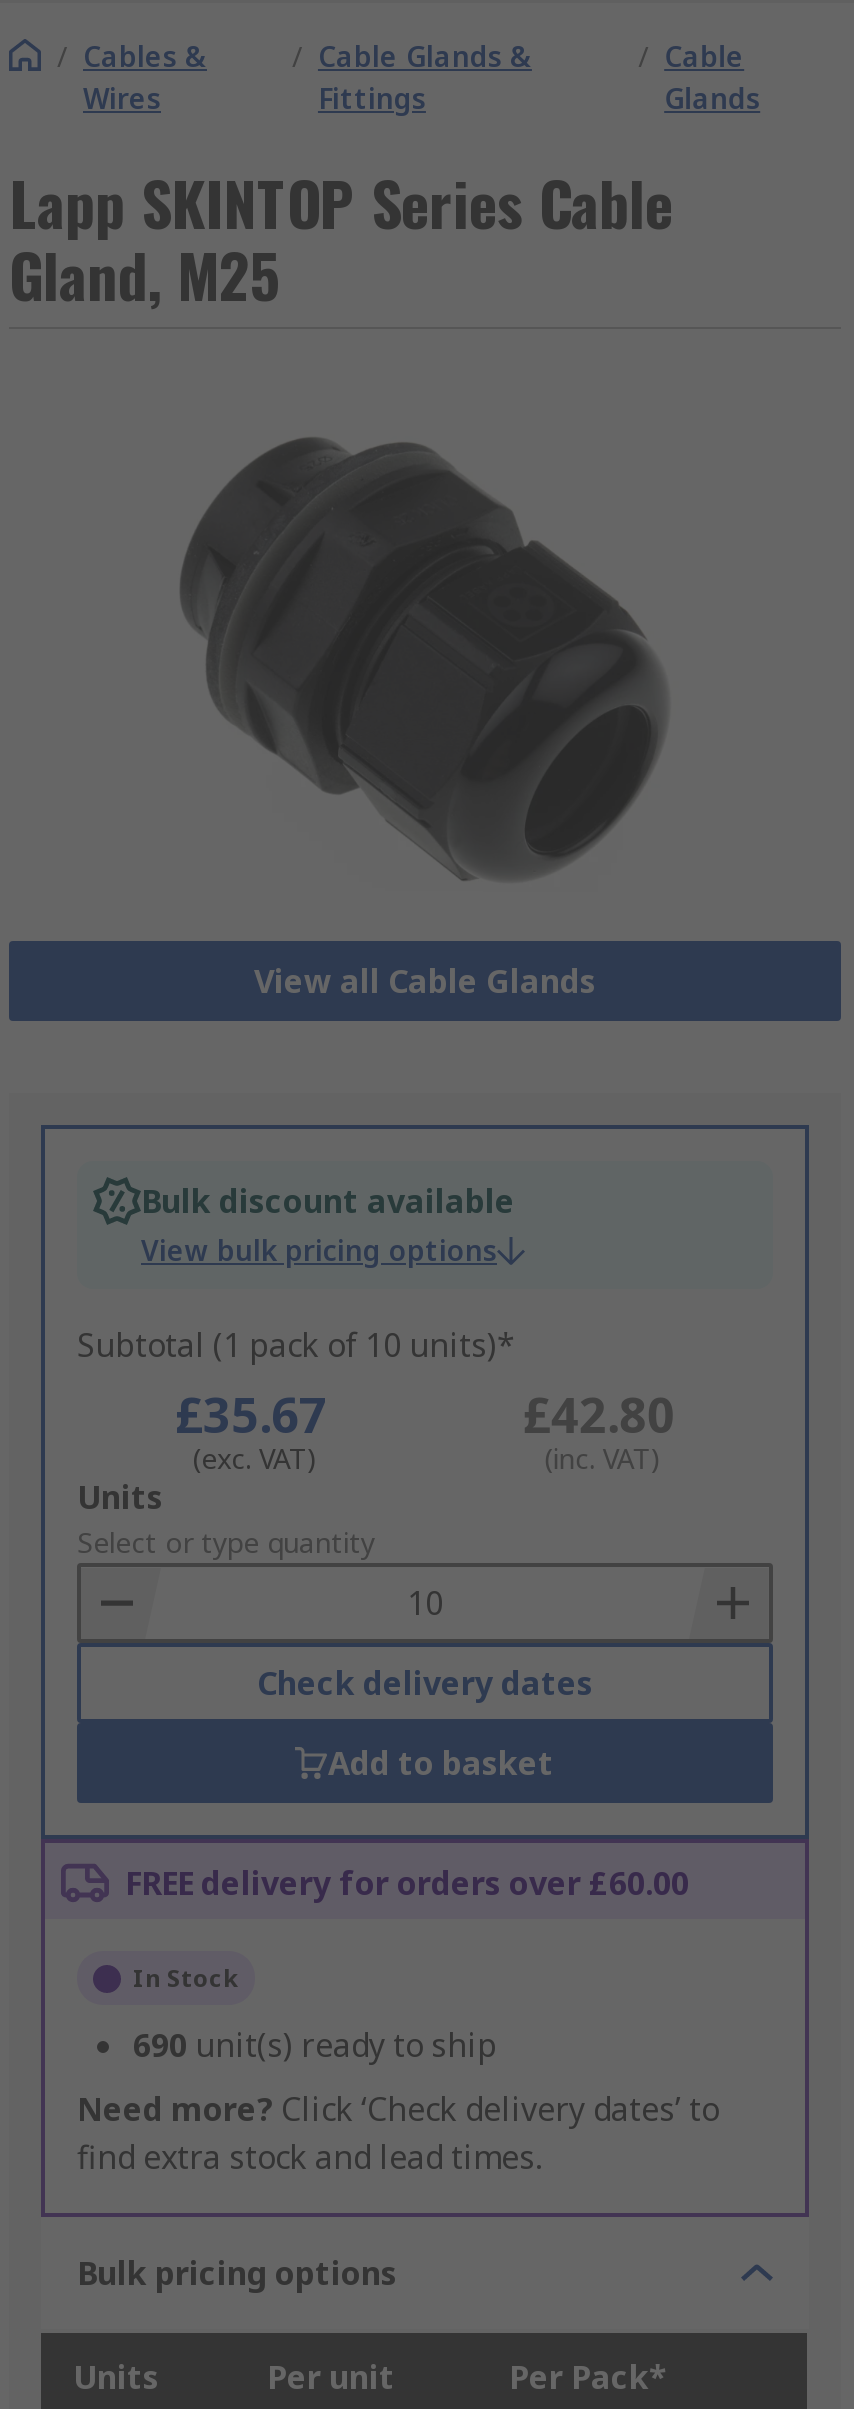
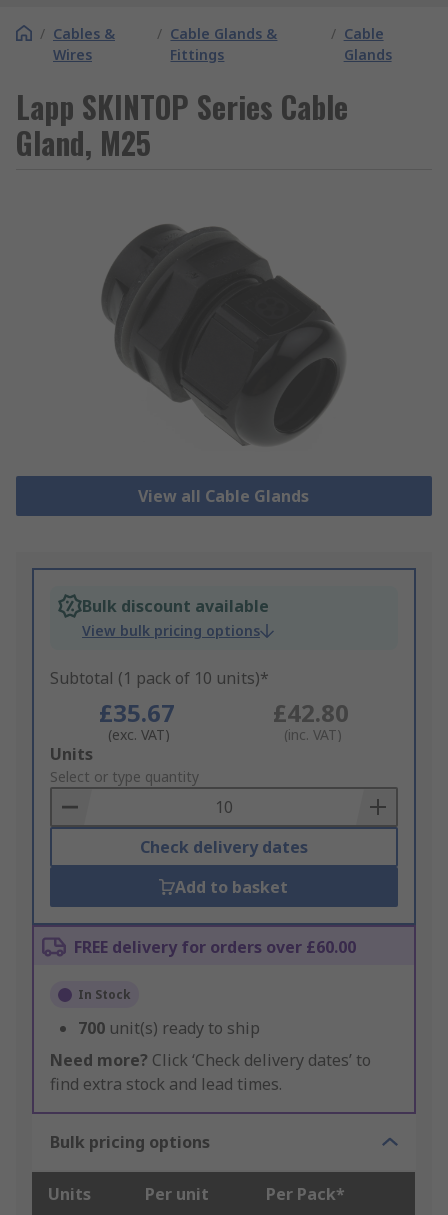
- 690 unit(s) ready to ship
+ 700 unit(s) ready to ship
